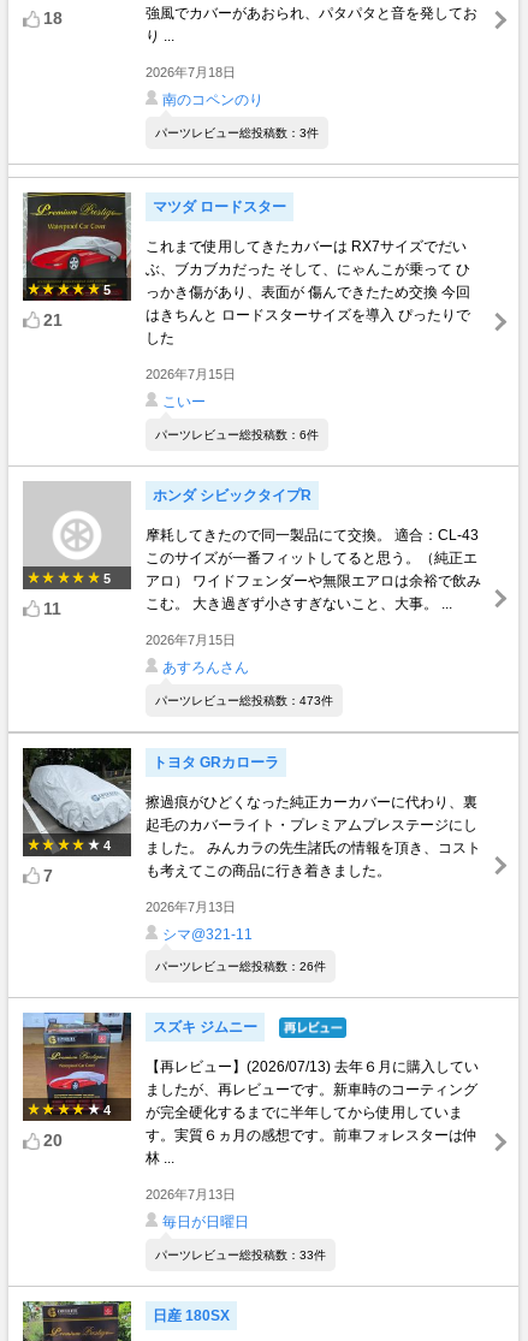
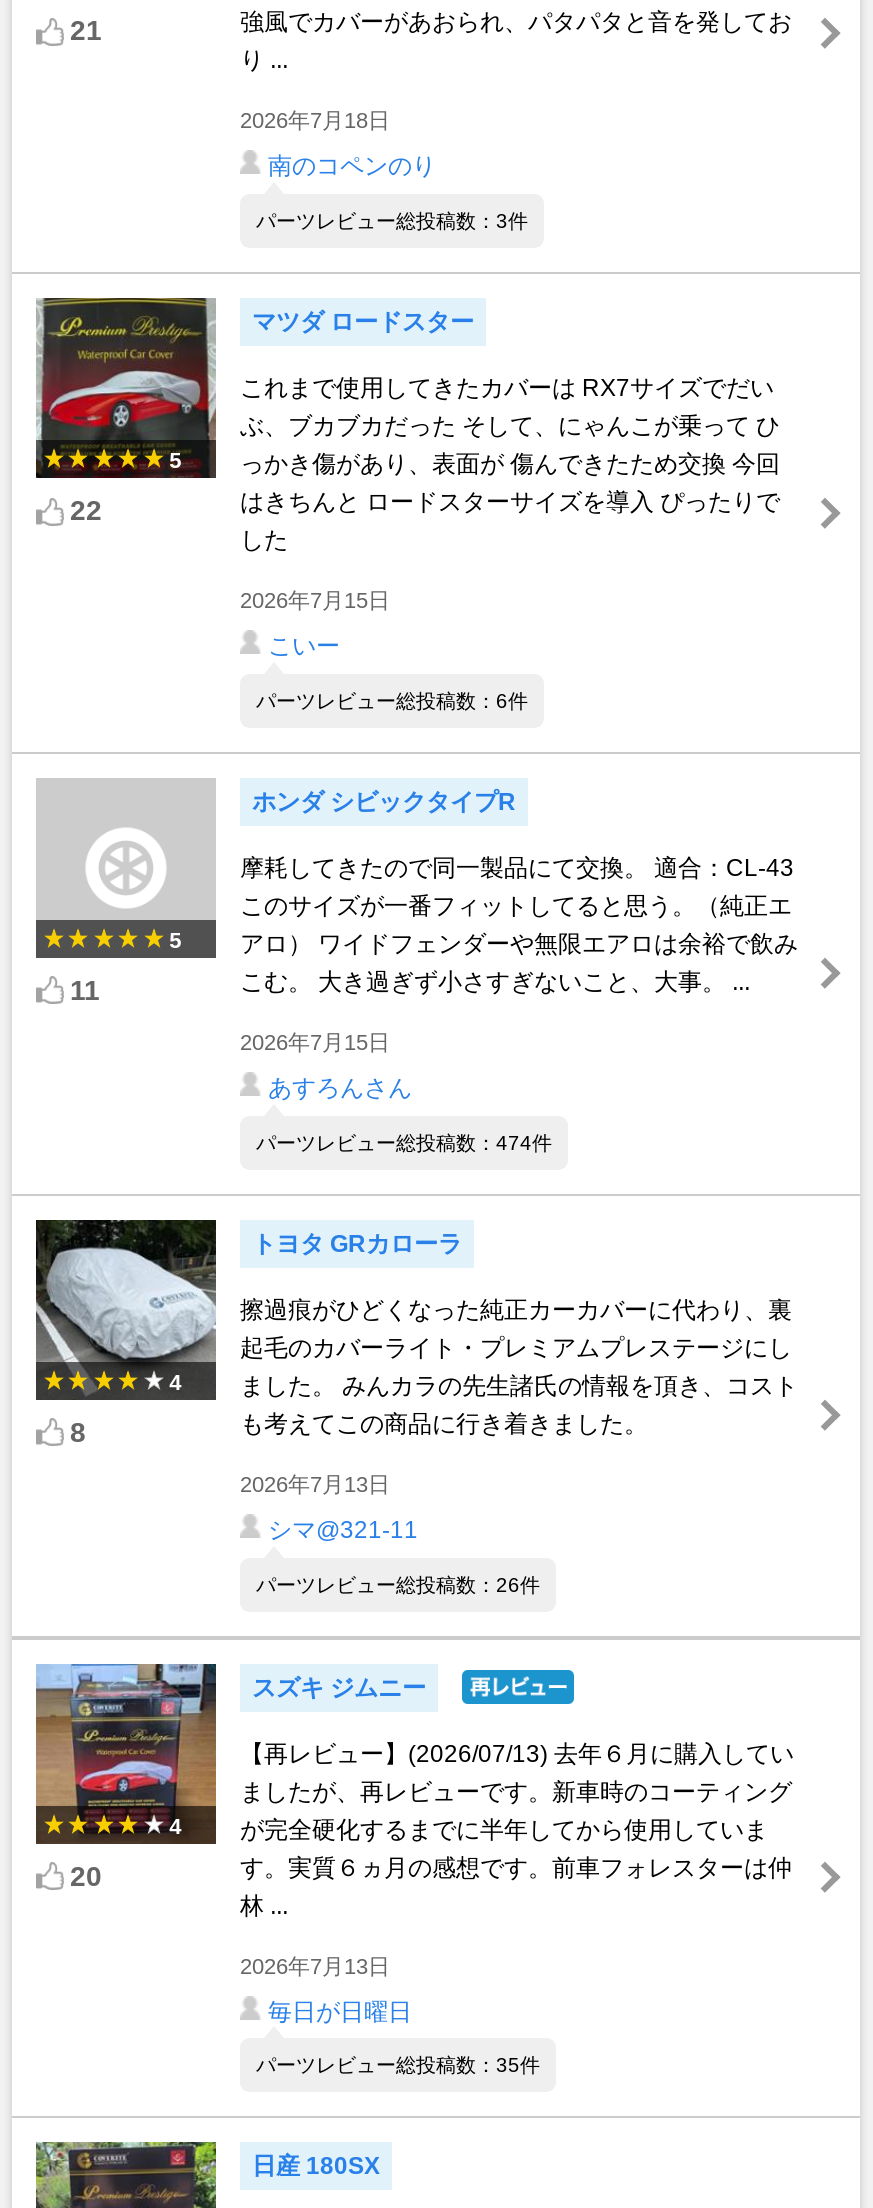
- 18
+ 21

- 21
+ 22

- パーツレビュー総投稿数：473件
+ パーツレビュー総投稿数：474件

- 7
+ 8

- パーツレビュー総投稿数：33件
+ パーツレビュー総投稿数：35件
